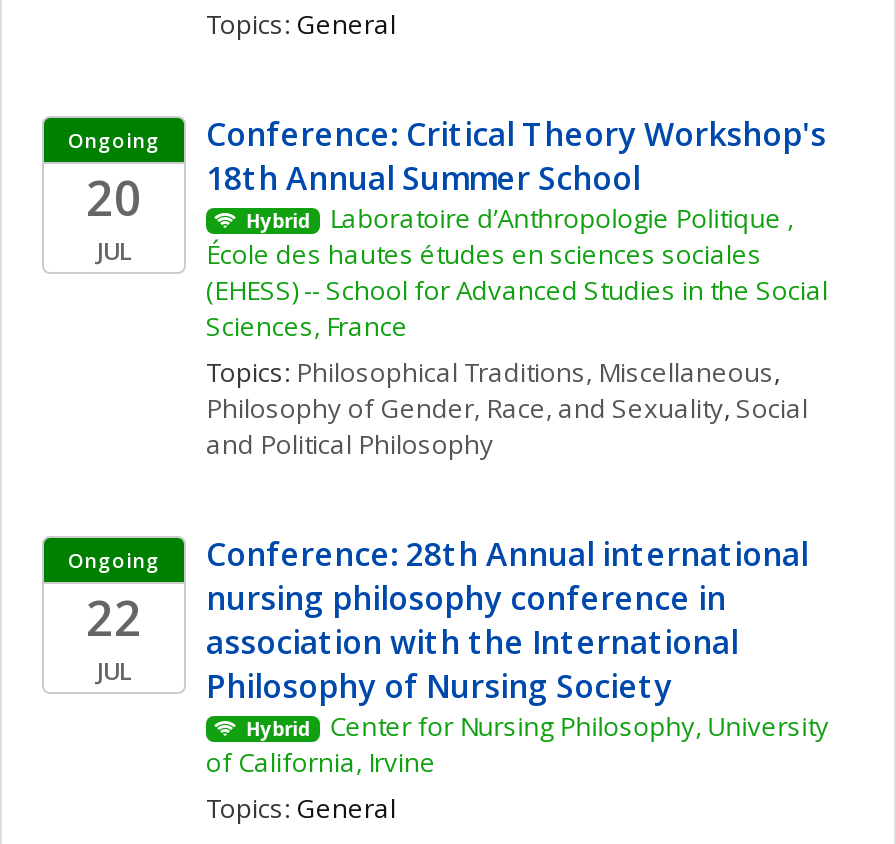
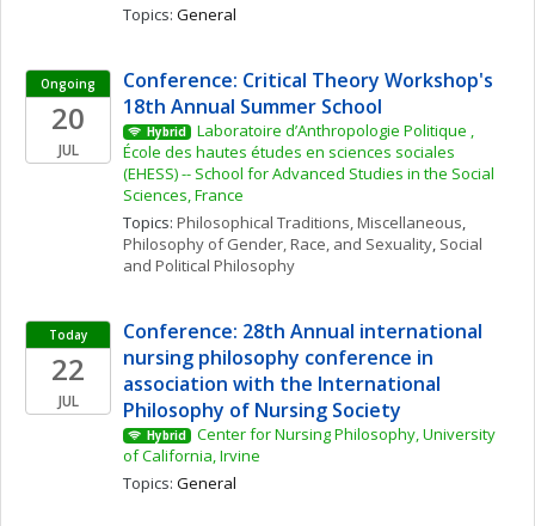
- Ongoing
+ Today
